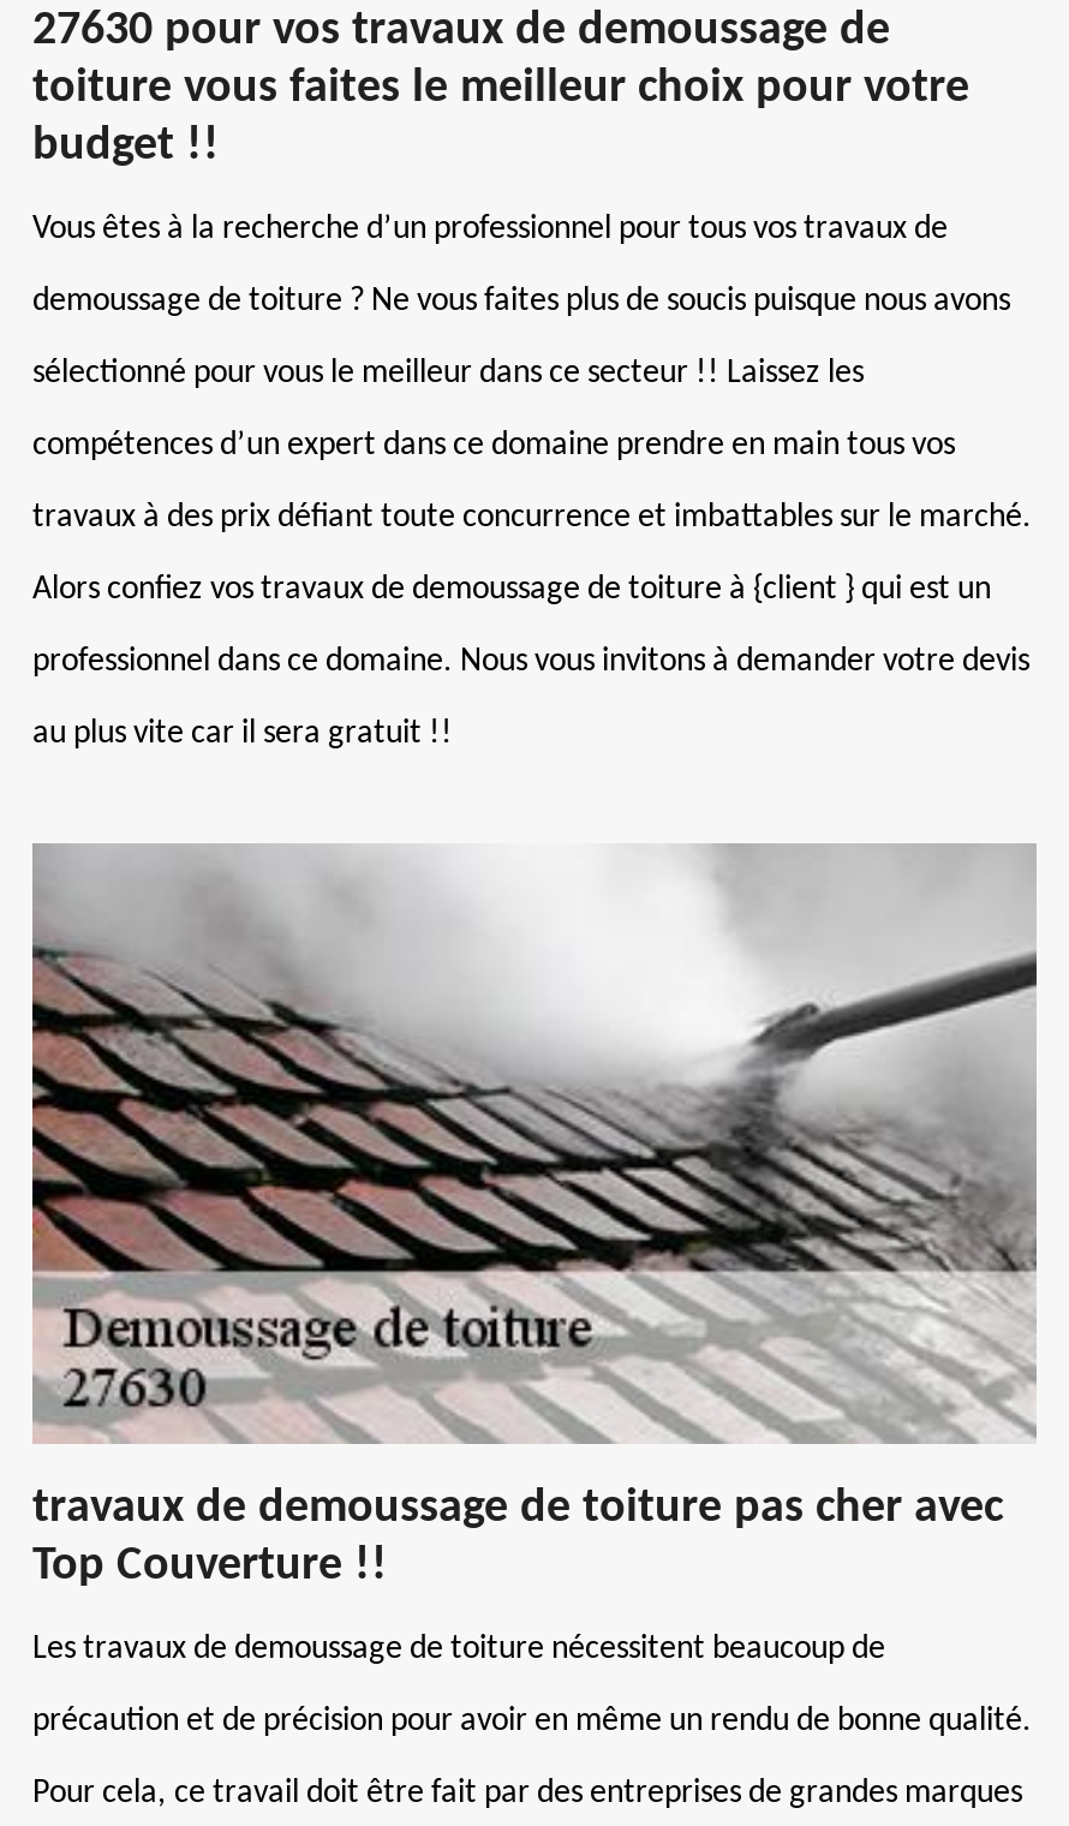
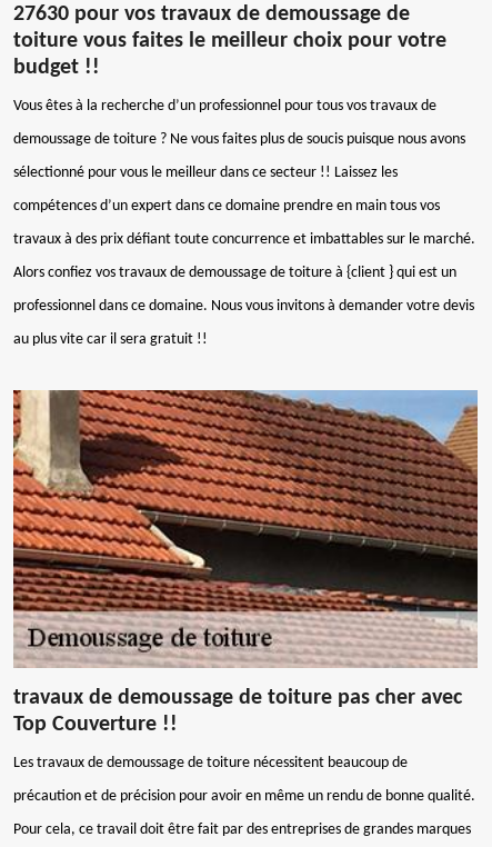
- [image]
+ [image]
